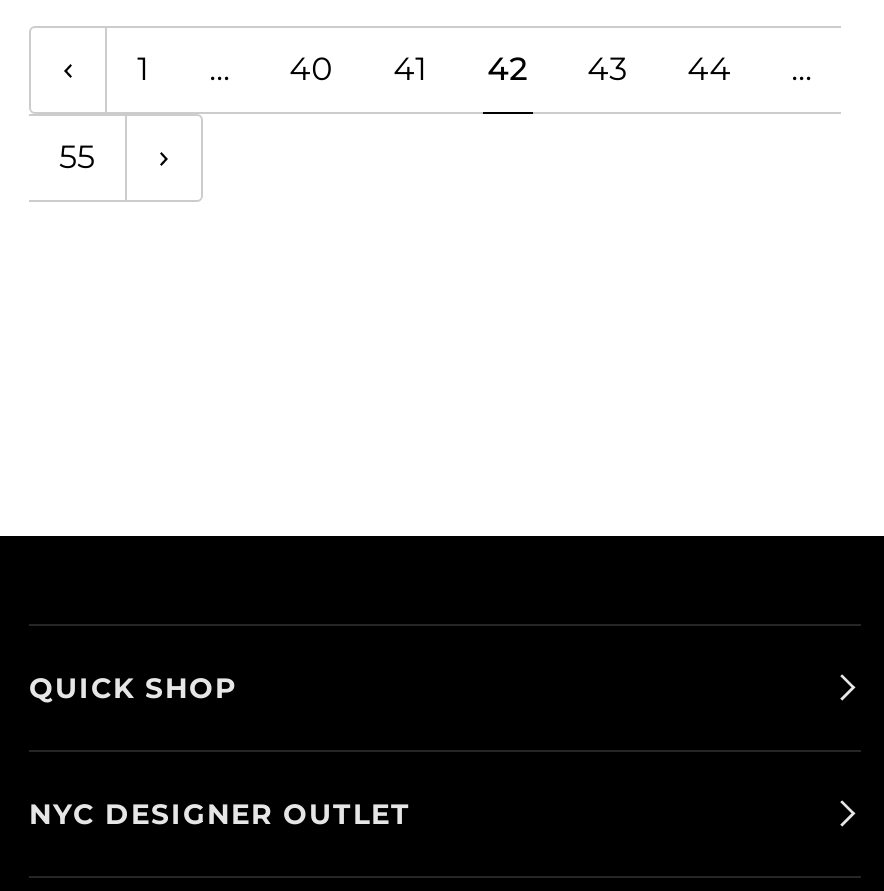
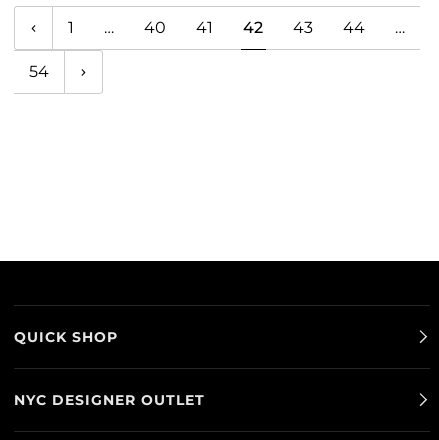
- 55
+ 54
